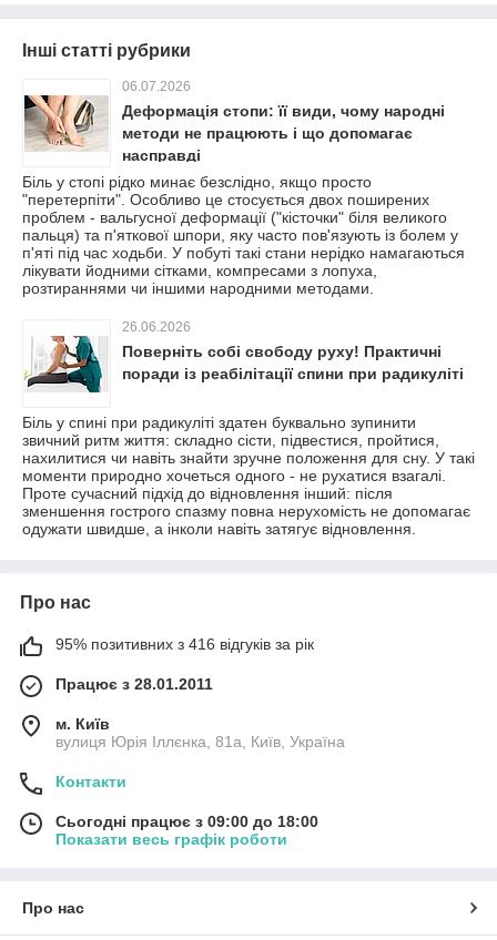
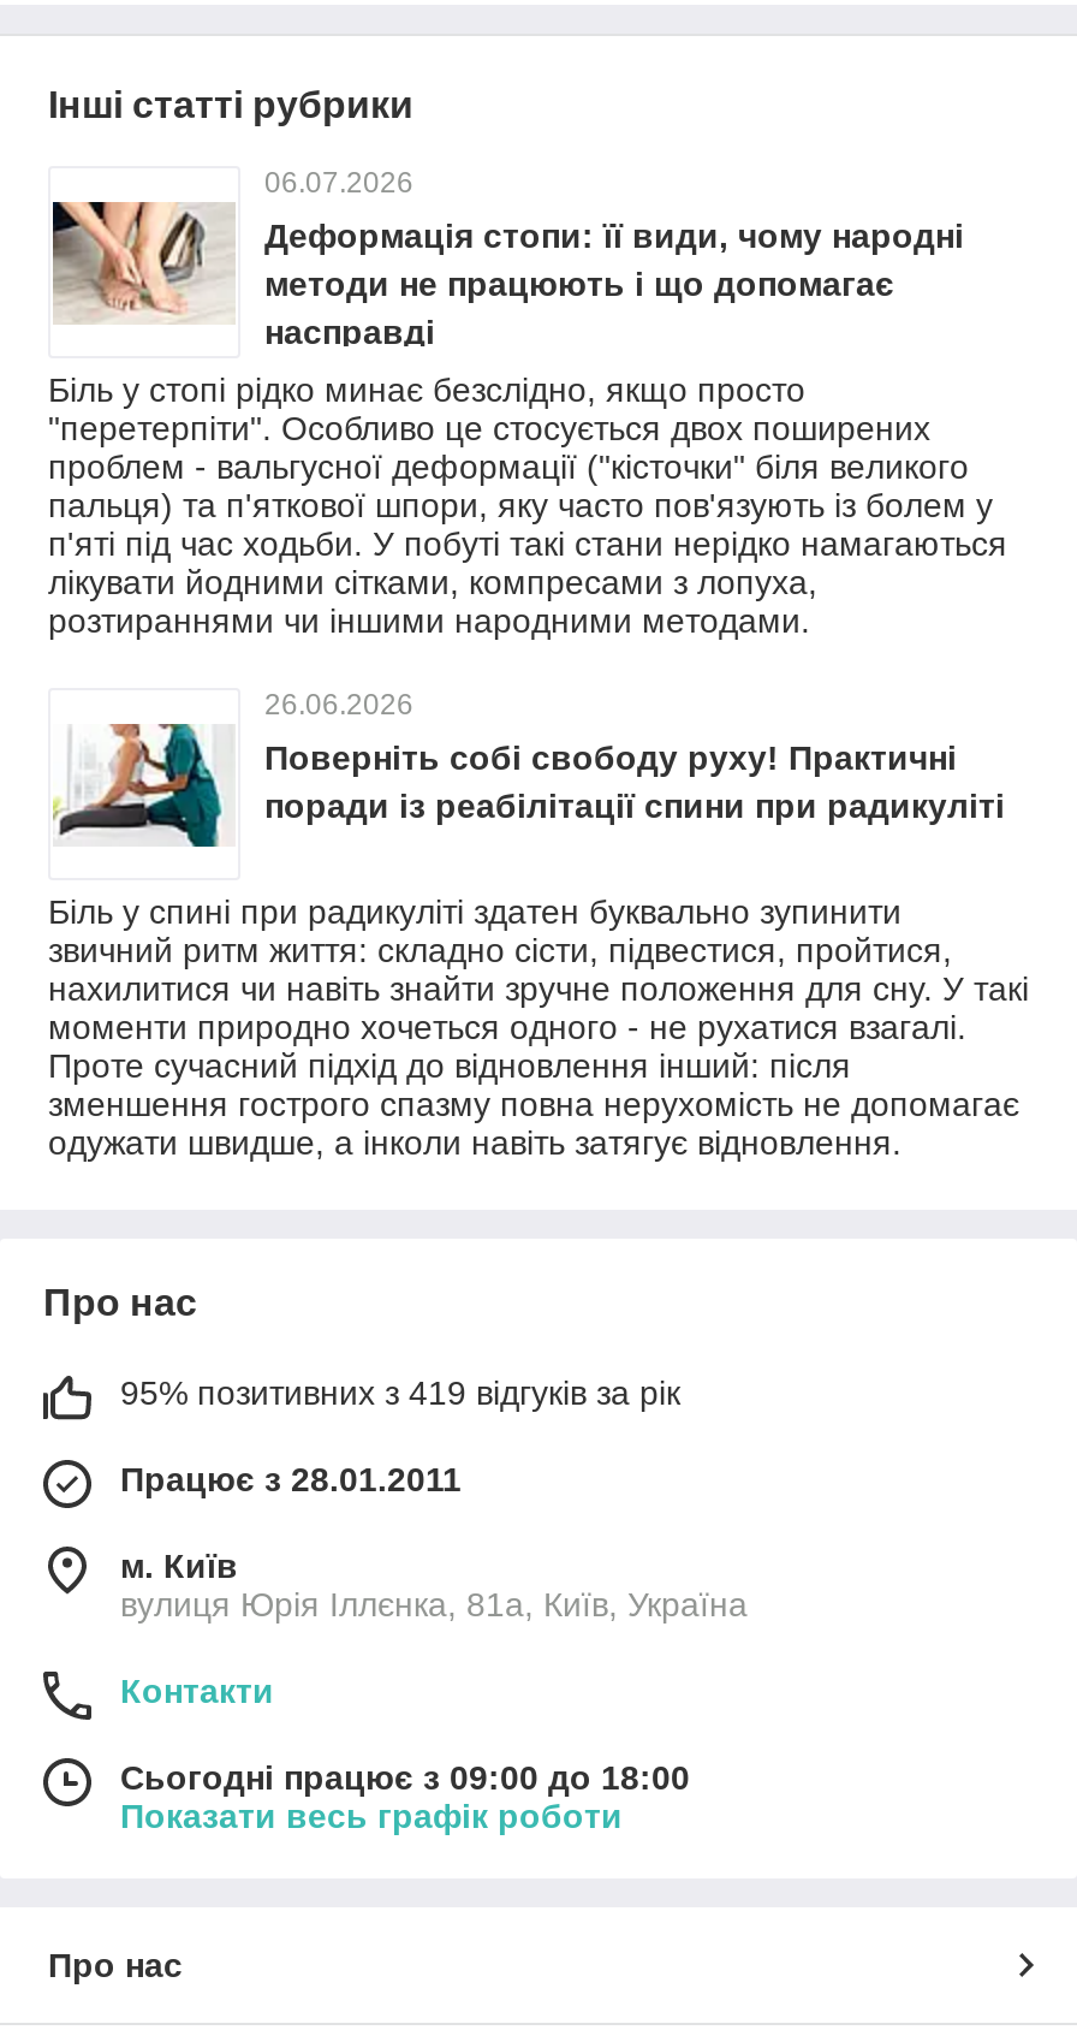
- 95% позитивних з 416 відгуків за рік
+ 95% позитивних з 419 відгуків за рік
